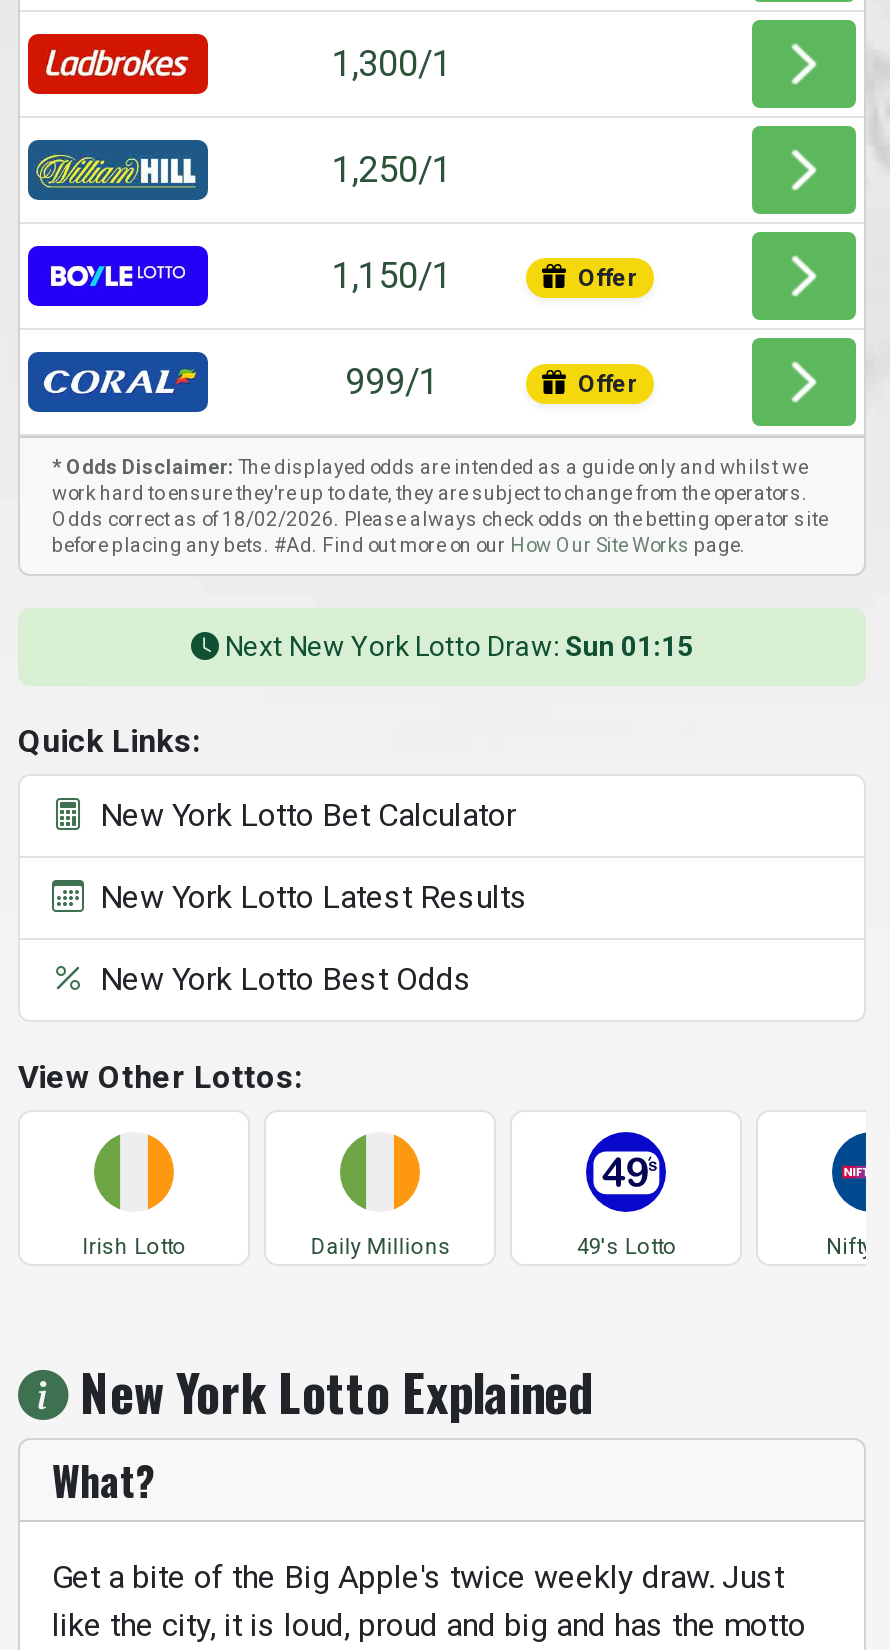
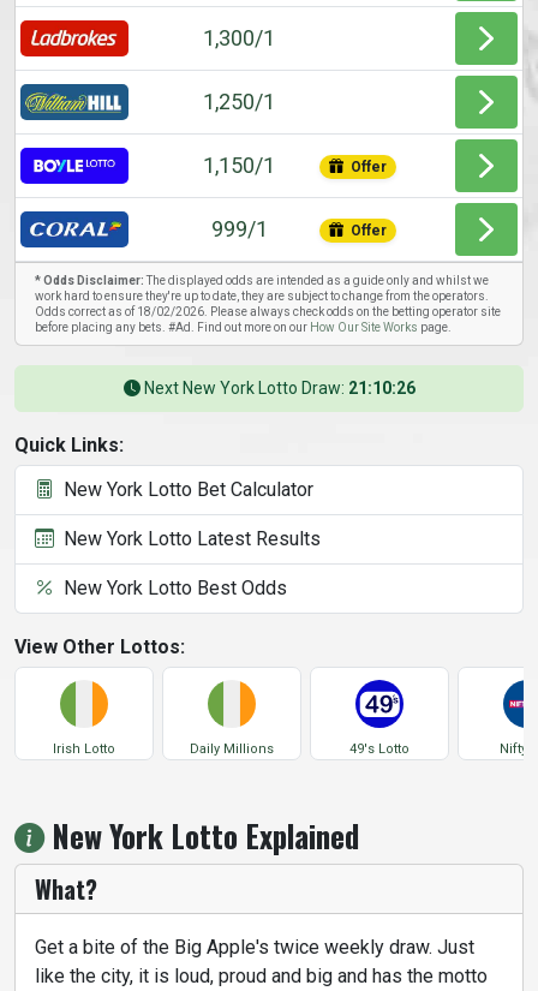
- Next New York Lotto Draw: Sun 01:15
+ Next New York Lotto Draw: 21:10:26
